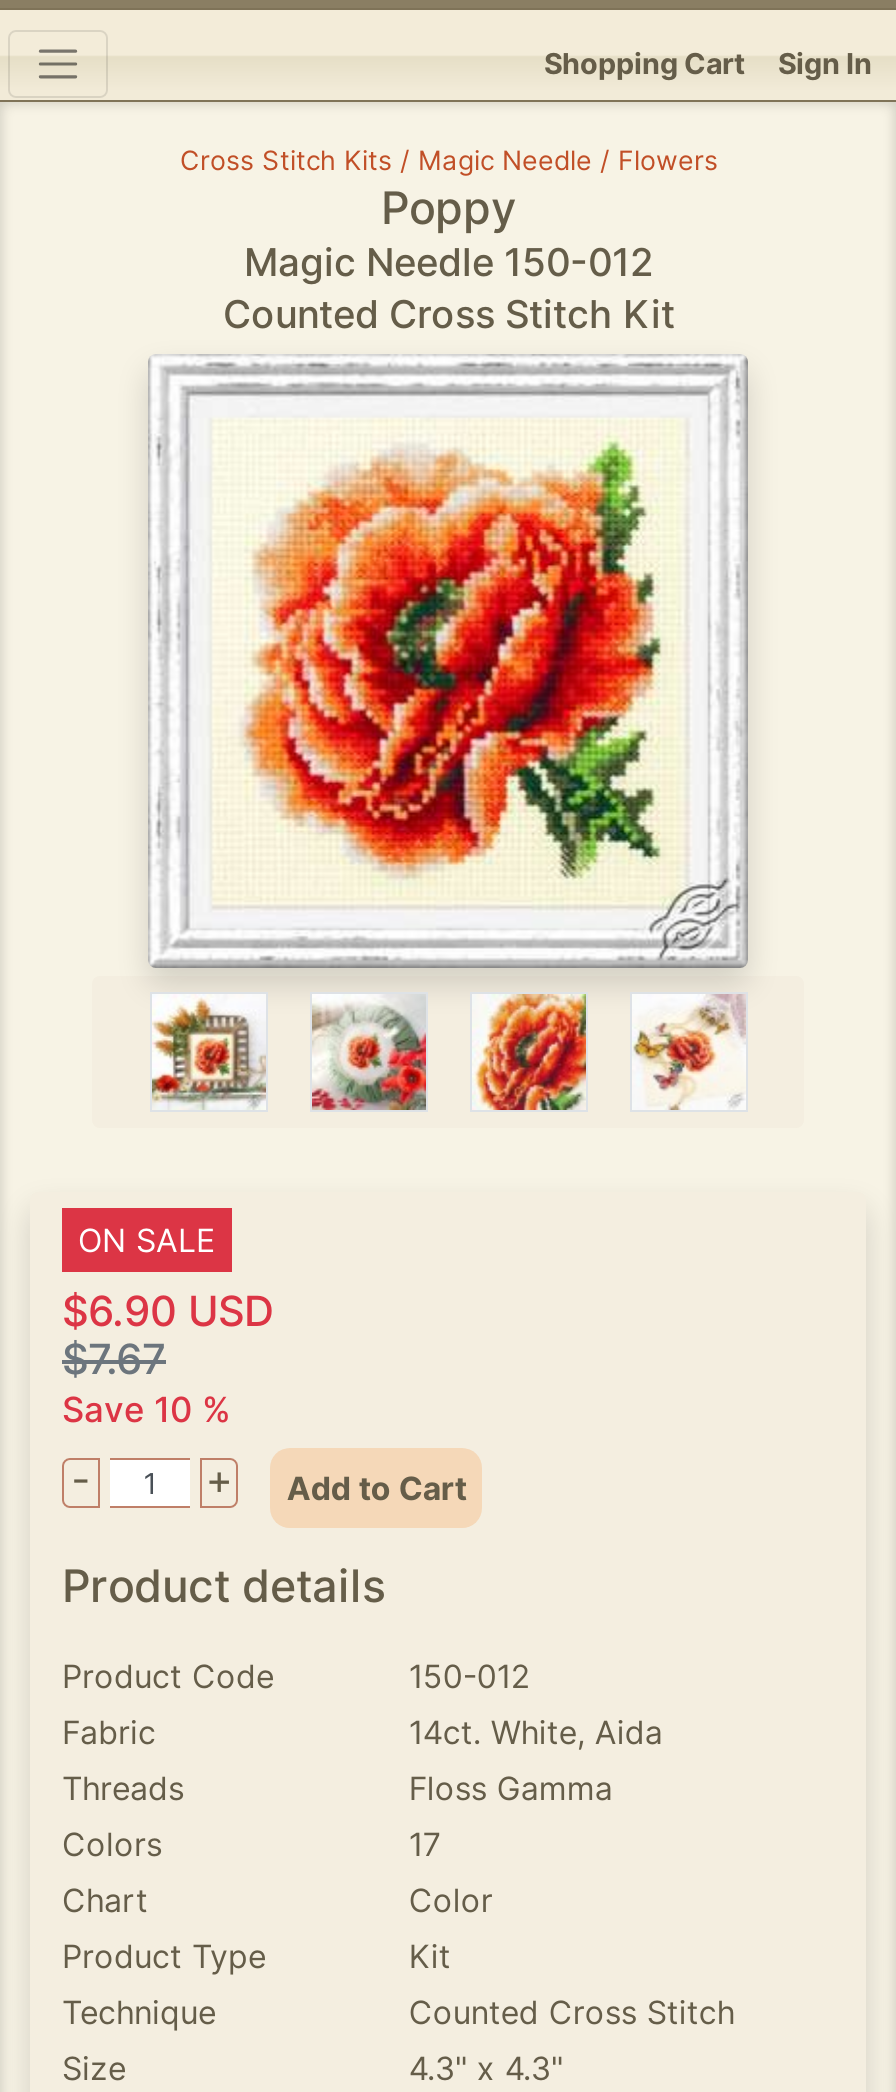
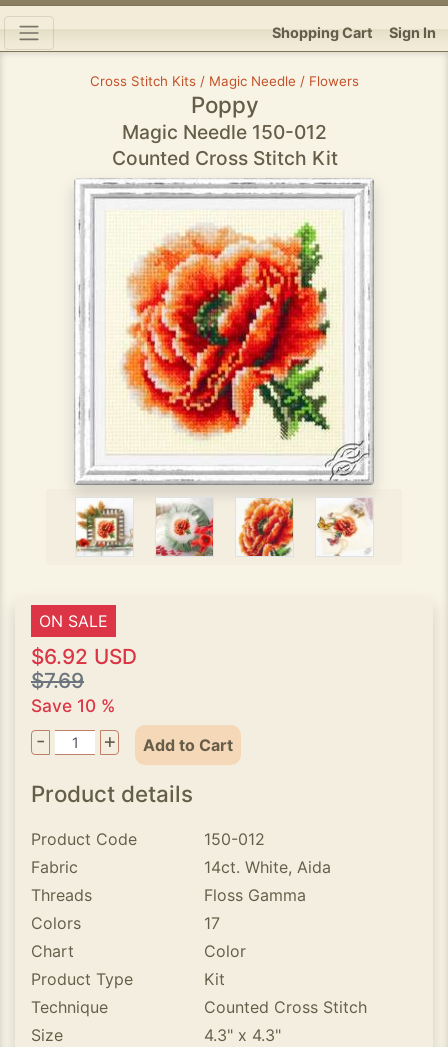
- $6.90 USD
+ $6.92 USD

- $7.67
+ $7.69
